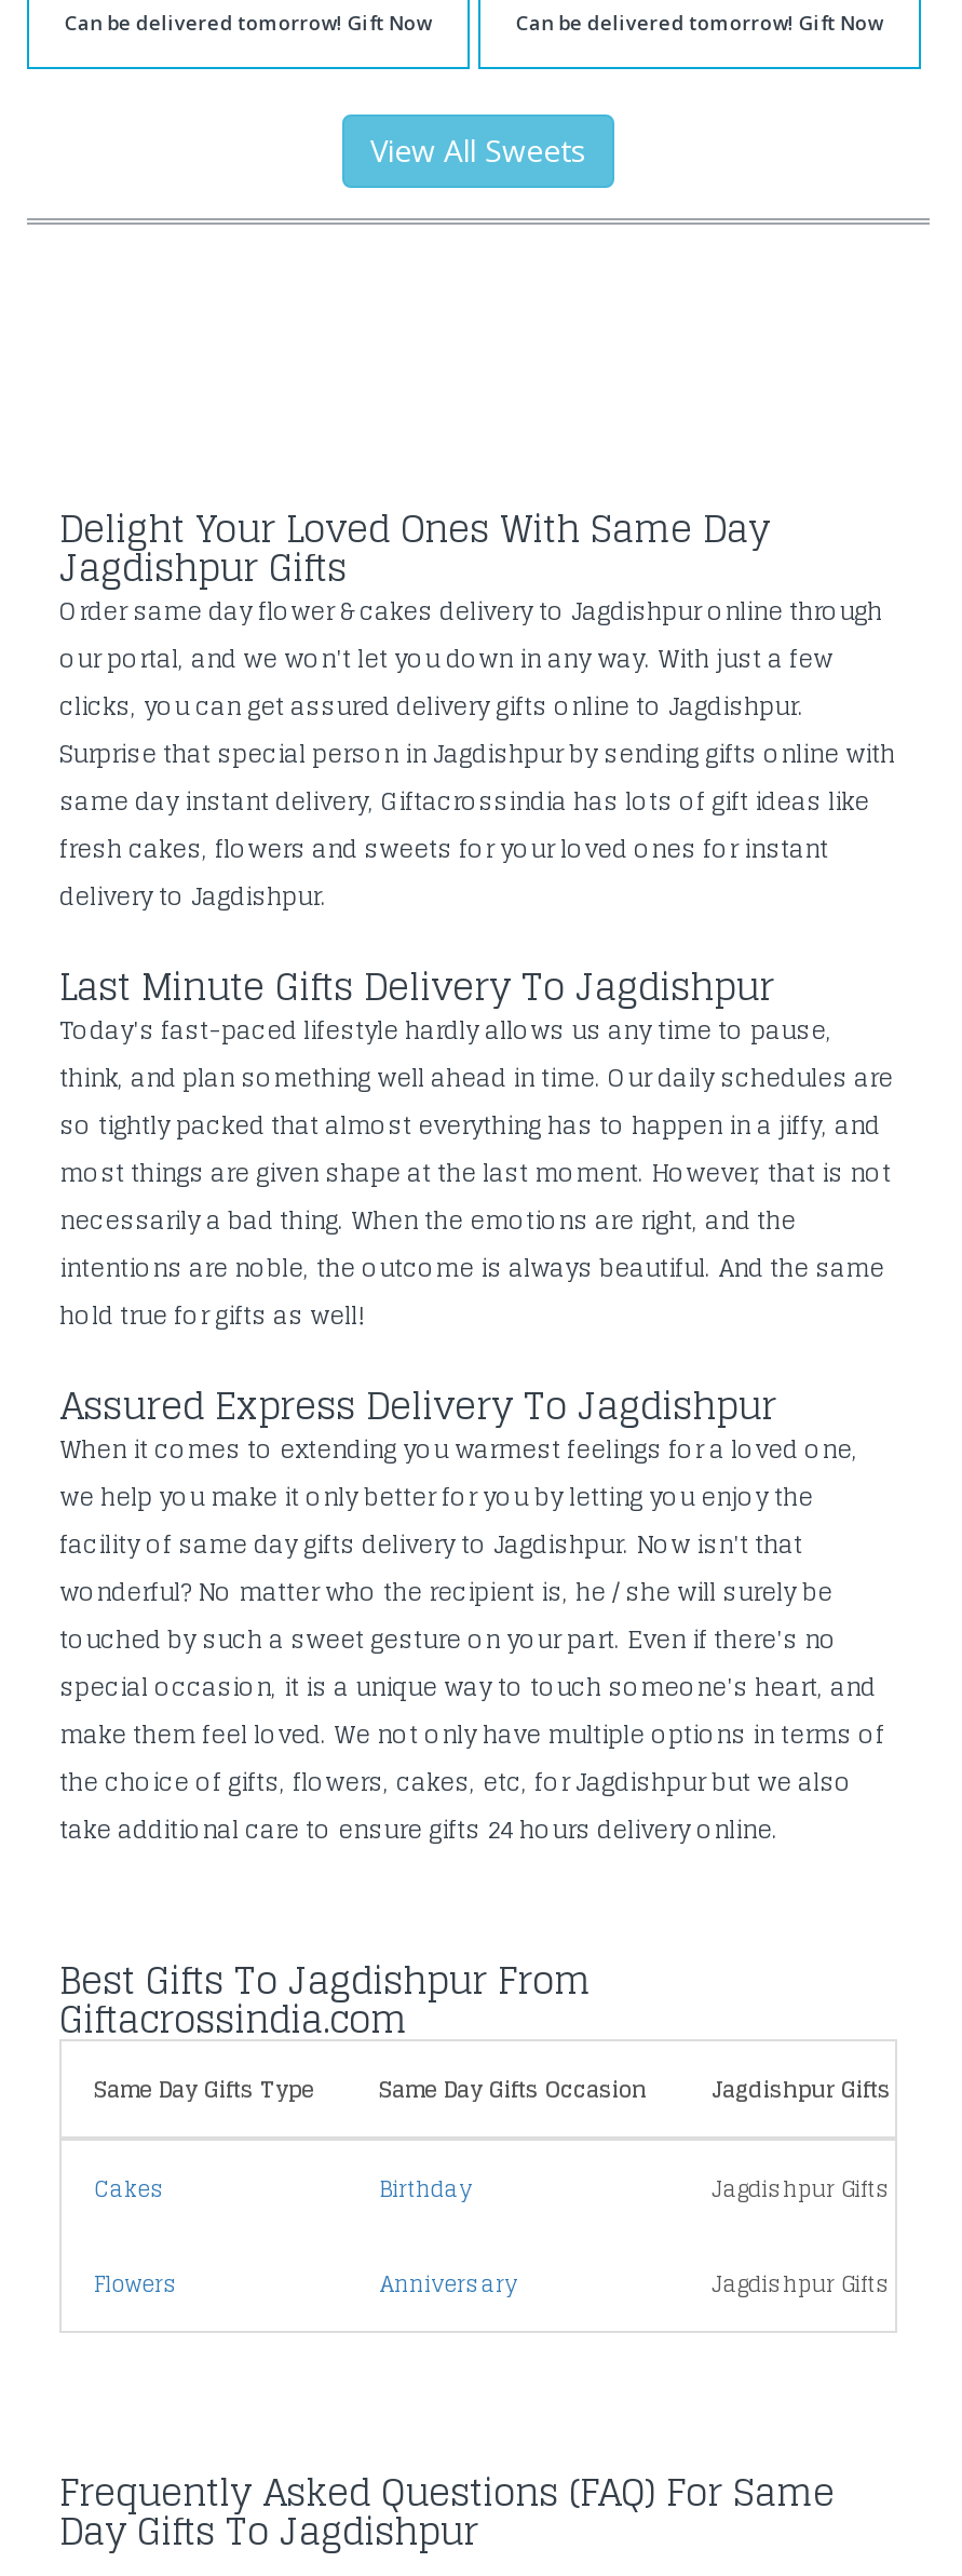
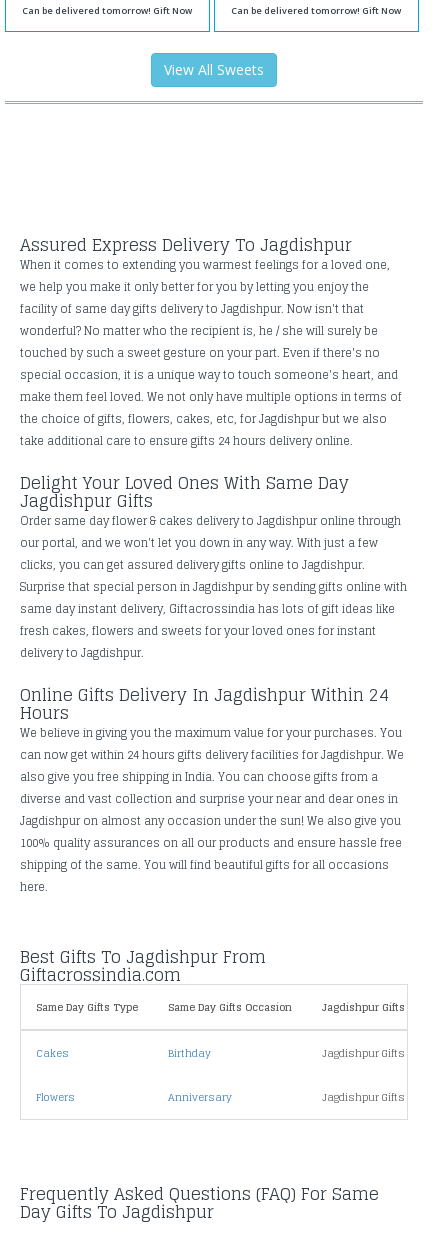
moved down: Delight Your Loved Ones With Same Day | Jagdishpur Gifts | Order same day flower & cakes delivery to Jagdishpur online through | ... | fresh cakes, flowers and sweets for your loved ones for instant | delivery to Jagdishpur.

- Last Minute Gifts Delivery To Jagdishpur
- Today's fast-paced lifestyle hardly allows us any time to pause,
- think, and plan something well ahead in time. Our daily schedules are
- so tightly packed that almost everything has to happen in a jiffy, and
- most things are given shape at the last moment. However, that is not
- necessarily a bad thing. When the emotions are right, and the
- intentions are noble, the outcome is always beautiful. And the same
- hold true for gifts as well!

moved up: Assured Express Delivery To Jagdishpur | When it comes to extending you warmest feelings for a loved one, | we help you make it only better for you by letting you enjoy the | ... | the choice of gifts, flowers, cakes, etc, for Jagdishpur but we also | take additional care to ensure gifts 24 hours delivery online.

+ Online Gifts Delivery In Jagdishpur Within 24
+ Hours
+ We believe in giving you the maximum value for your purchases. You
+ can now get within 24 hours gifts delivery facilities for Jagdishpur. We
+ also give you free shipping in India. You can choose gifts from a
+ diverse and vast collection and surprise your near and dear ones in
+ Jagdishpur on almost any occasion under the sun! We also give you
+ 100% quality assurances on all our products and ensure hassle free
+ shipping of the same. You will find beautiful gifts for all occasions
+ here.
